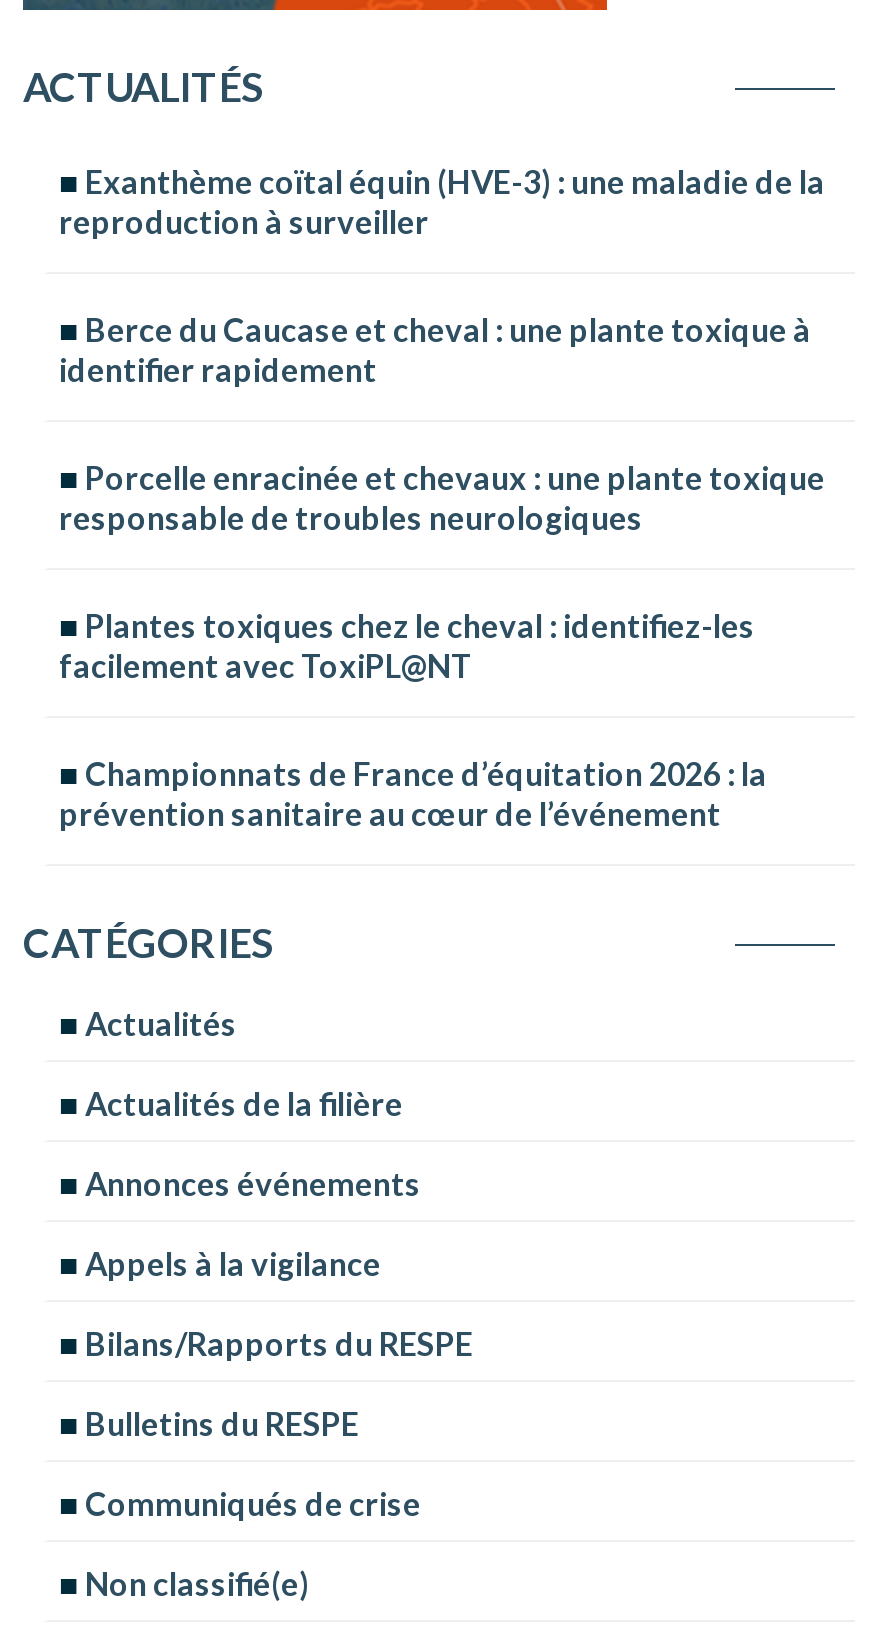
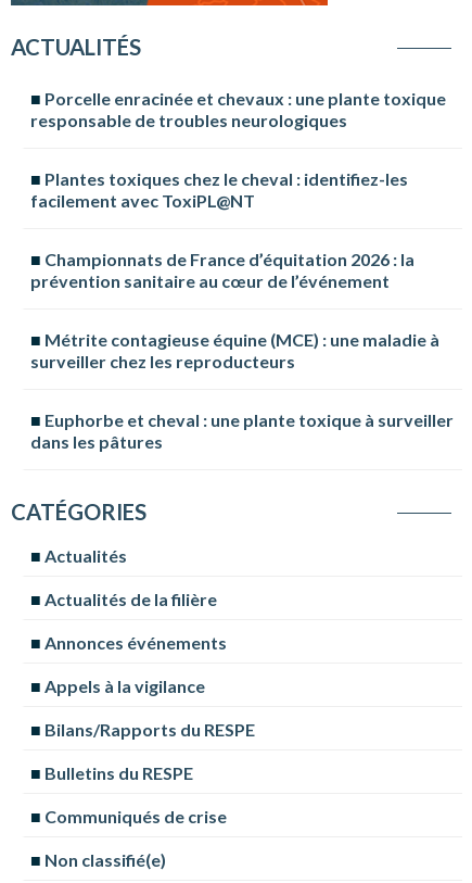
- Exanthème coïtal équin (HVE-3) : une maladie de la
- reproduction à surveiller
- Berce du Caucase et cheval : une plante toxique à
- identifier rapidement

moved up: Porcelle enracinée et chevaux : une plante toxique | responsable de troubles neurologiques | Plantes toxiques chez le cheval : identifiez-les | facilement avec ToxiPL@NT | Championnats de France d’équitation 2026 : la | prévention sanitaire au cœur de l’événement

+ Métrite contagieuse équine (MCE) : une maladie à
+ surveiller chez les reproducteurs
+ Euphorbe et cheval : une plante toxique à surveiller
+ dans les pâtures
